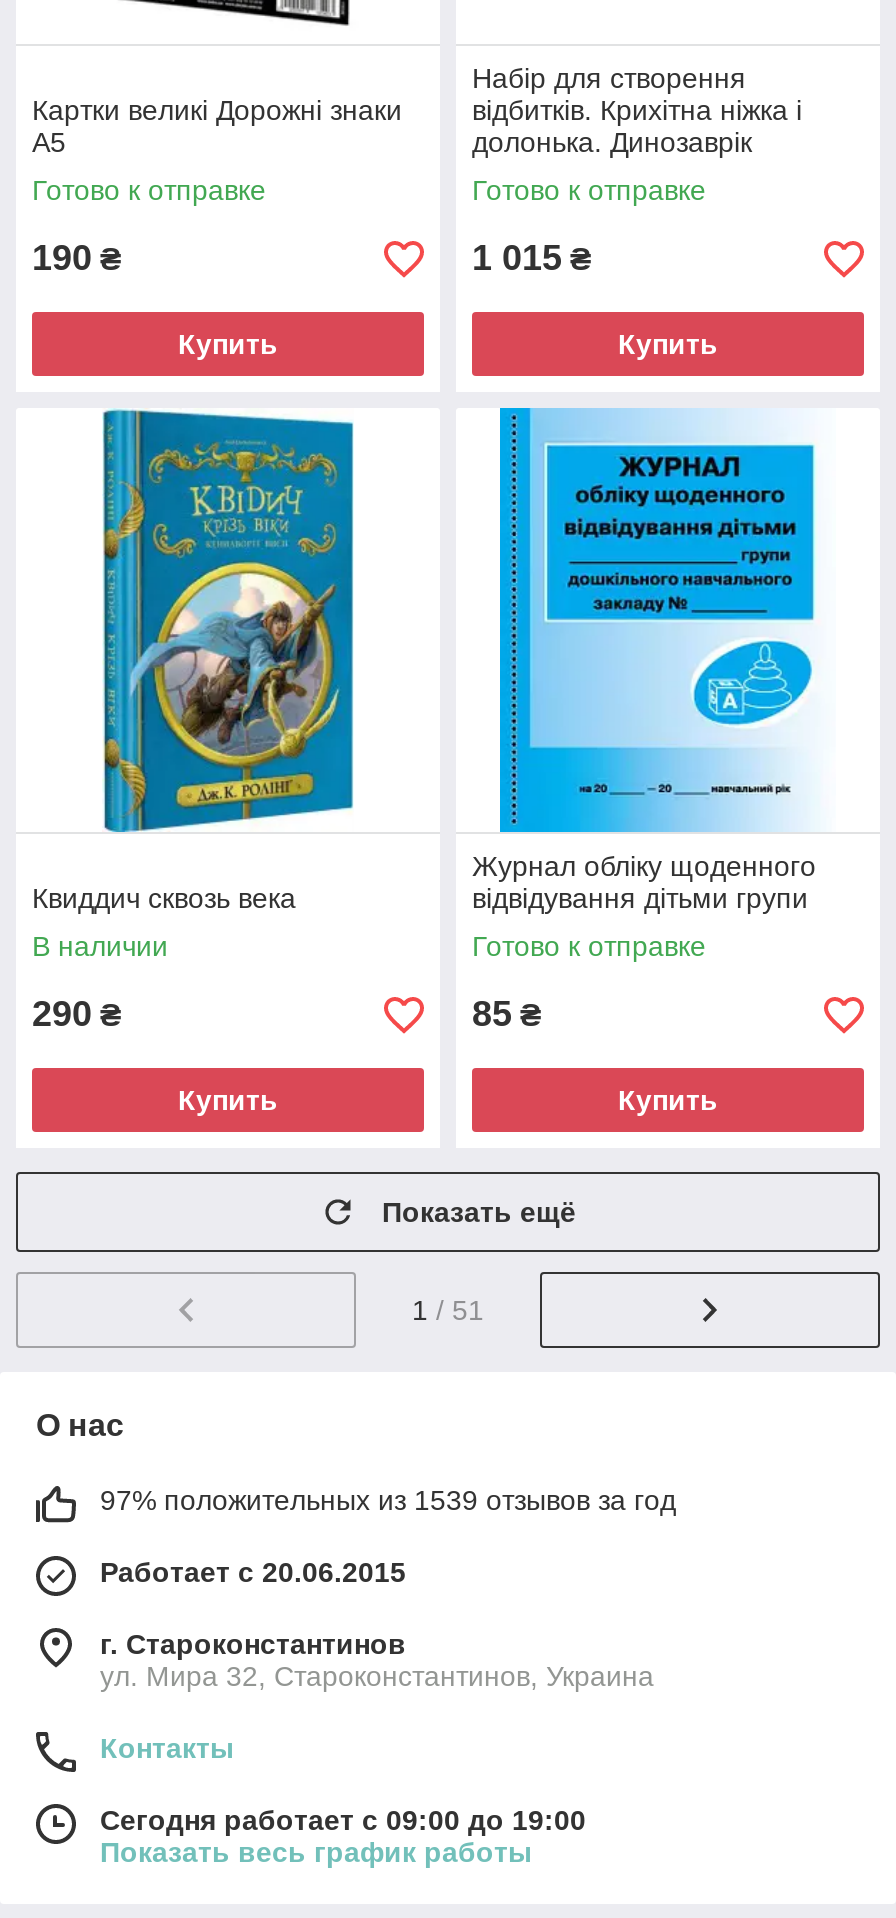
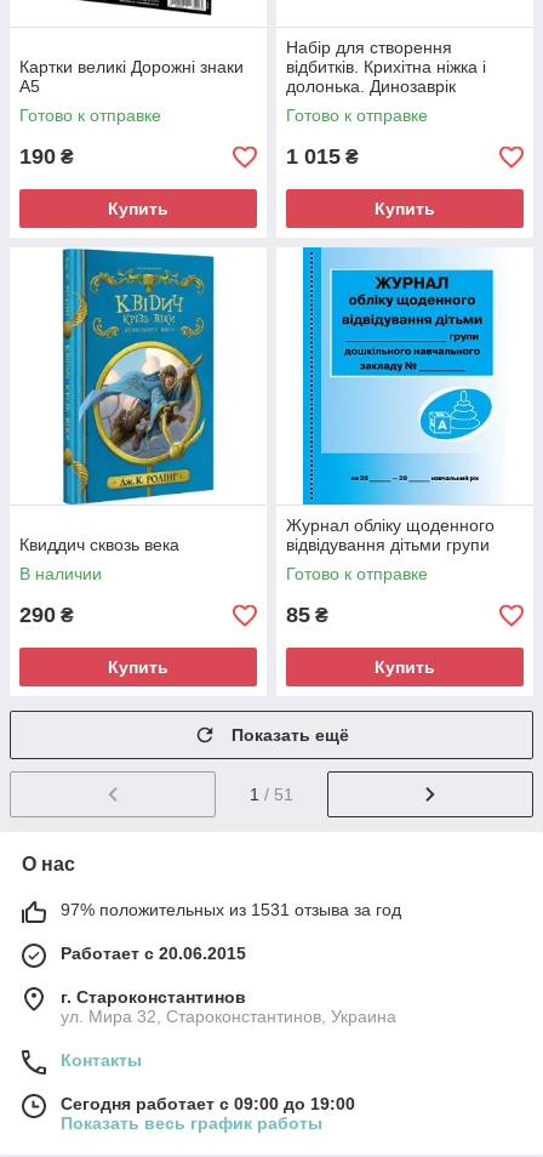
- 97% положительных из 1539 отзывов за год
+ 97% положительных из 1531 отзыва за год
